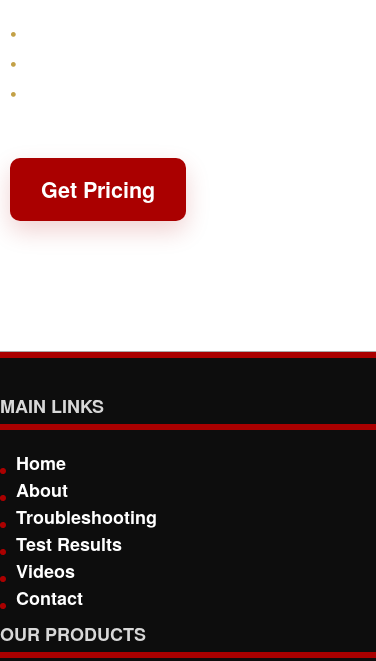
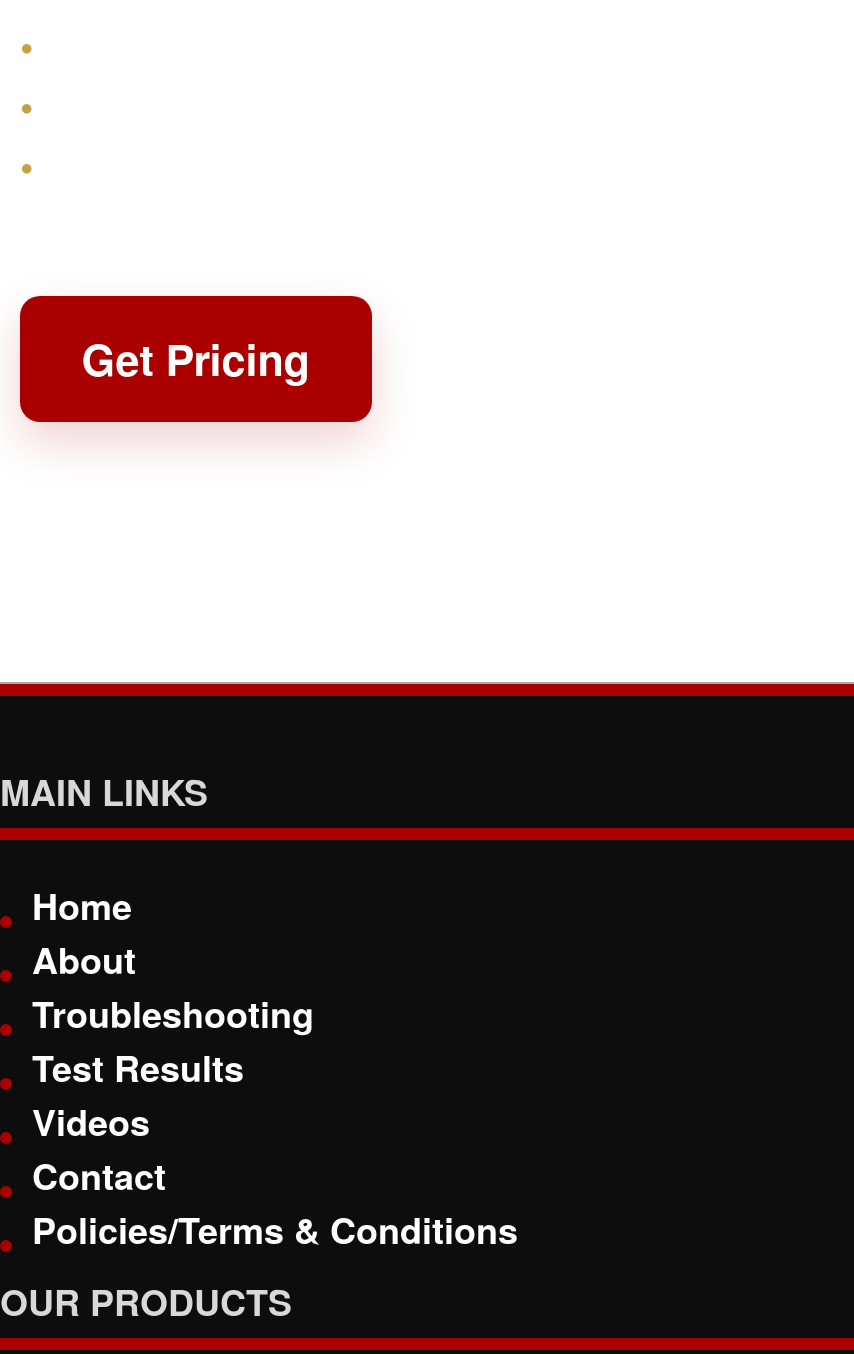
+ Policies/Terms & Conditions
